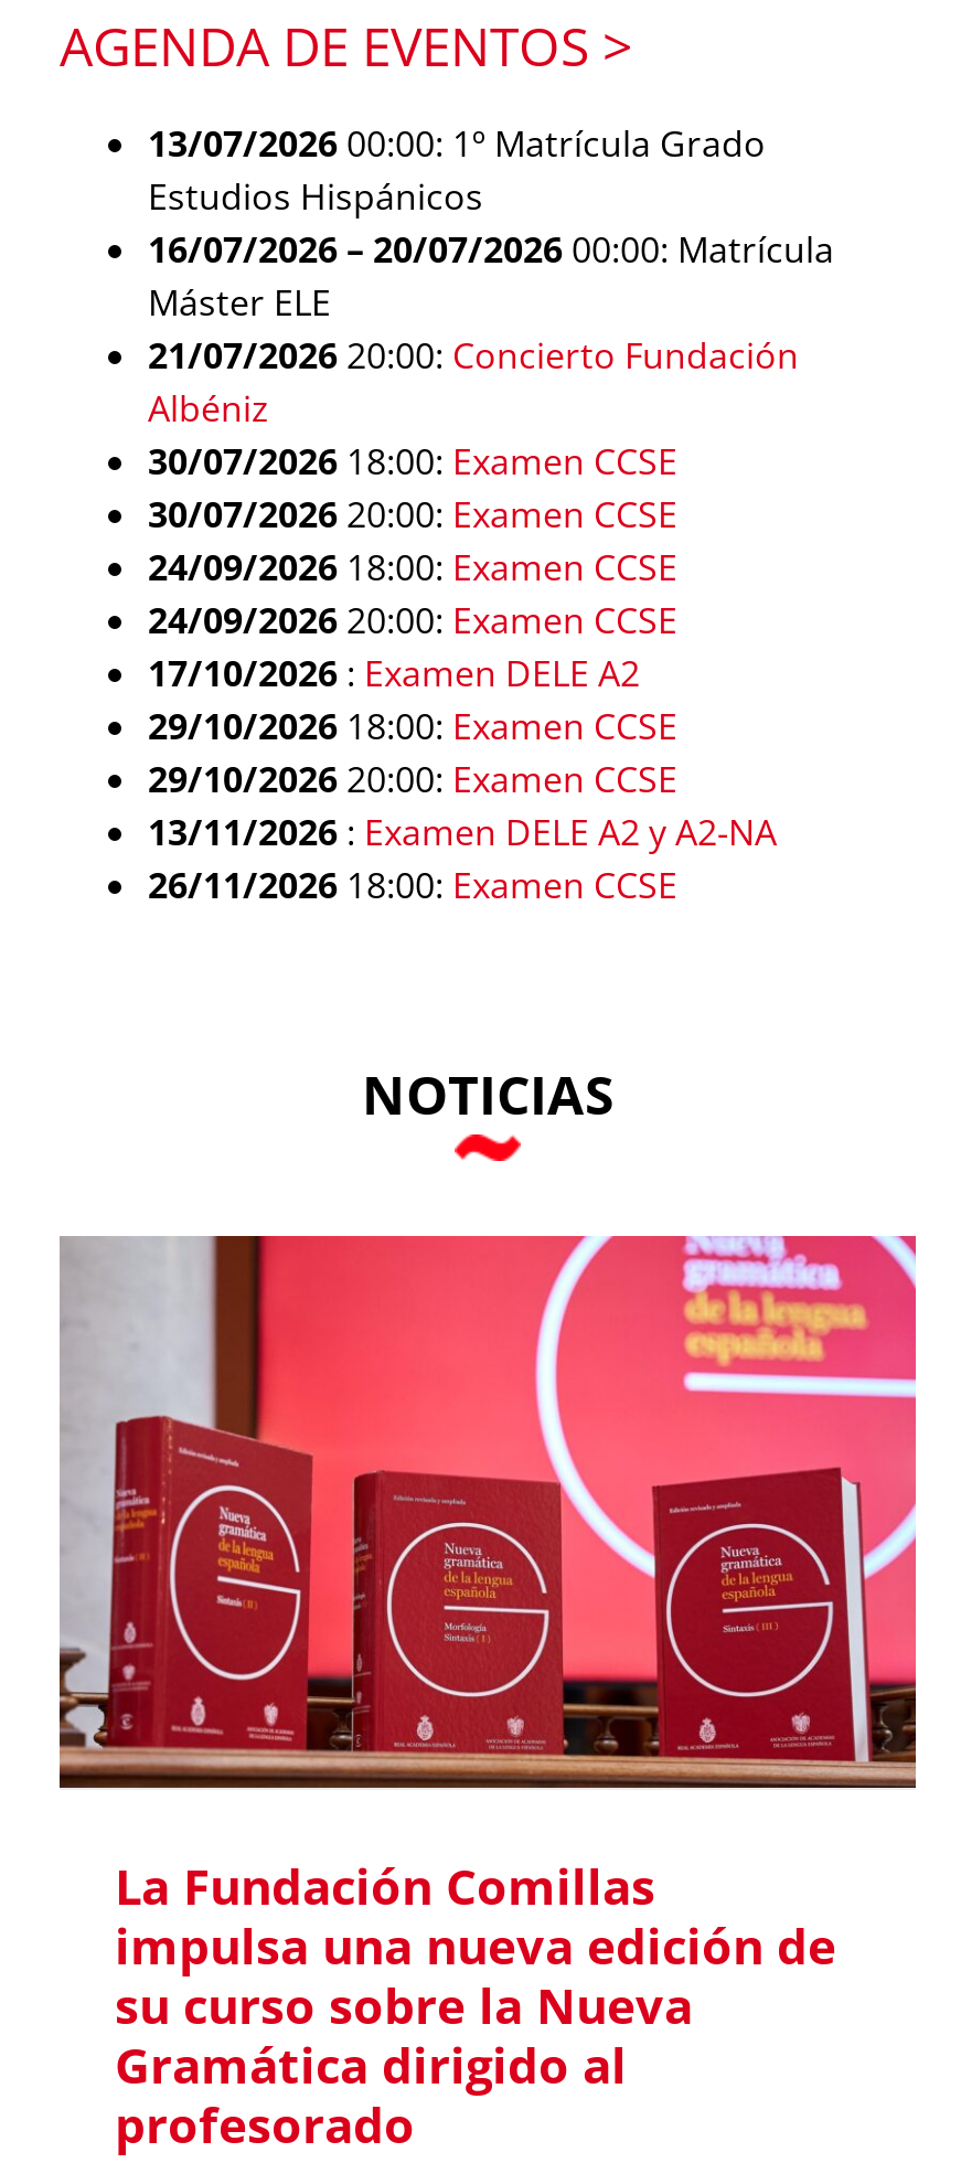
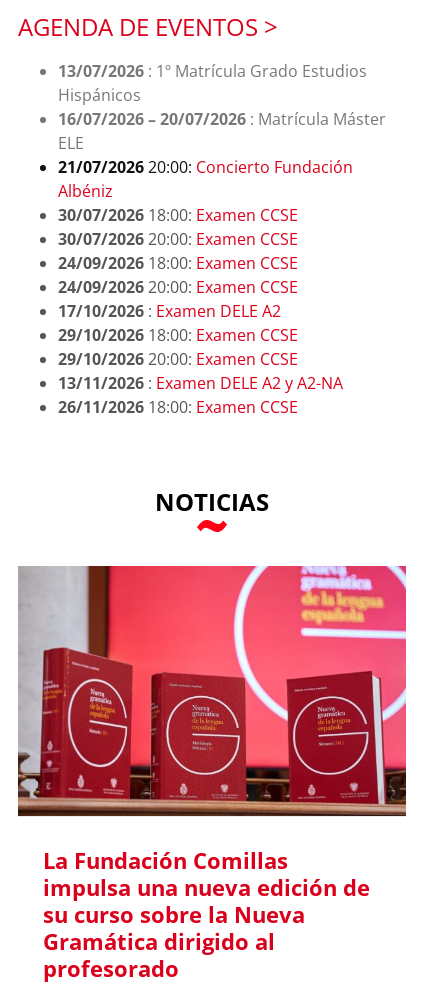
- 13/07/2026 00:00: 1º Matrícula Grado
- Estudios Hispánicos
- 16/07/2026 – 20/07/2026 00:00: Matrícula
- Máster ELE
+ 13/07/2026: 1º Matrícula Grado Estudios
+ Hispánicos
+ 16/07/2026 – 20/07/2026: Matrícula Máster
+ ELE
